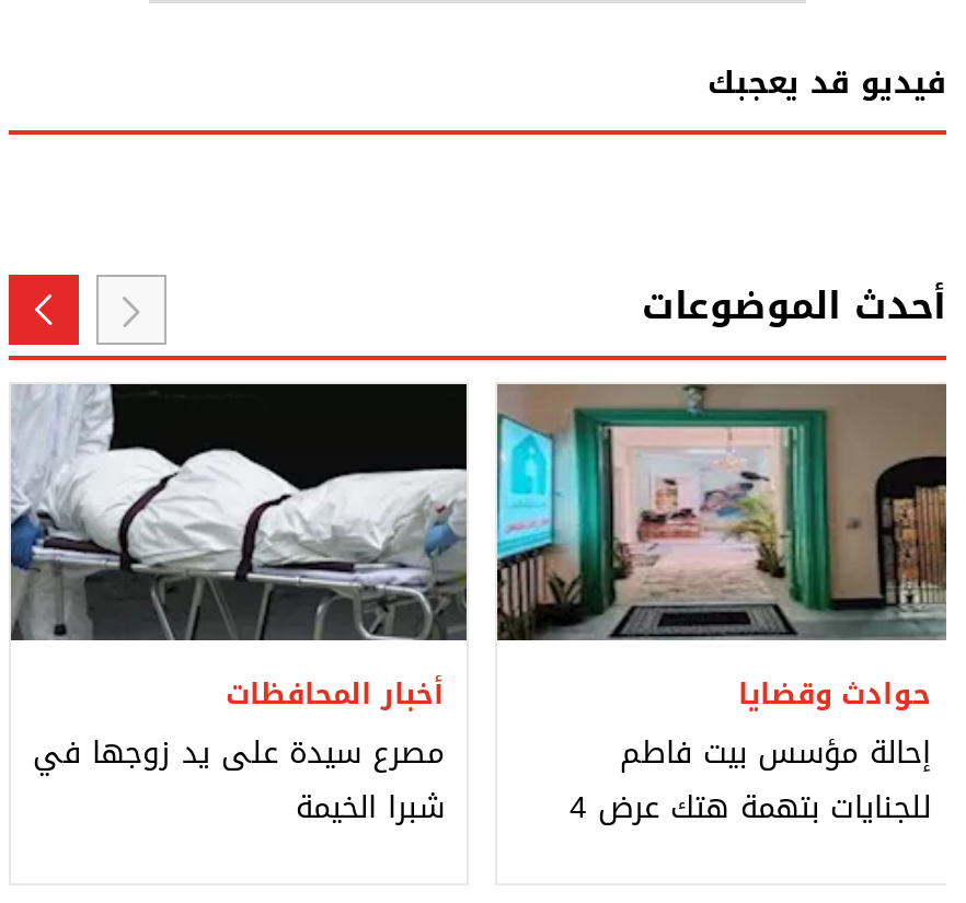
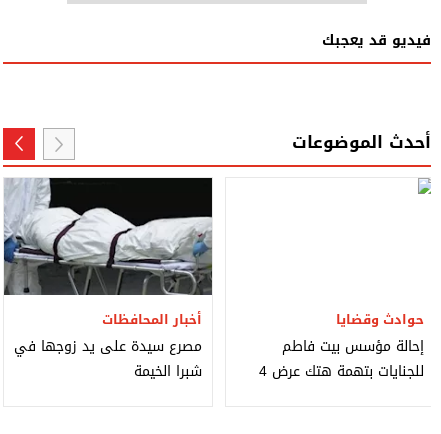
- [image]
